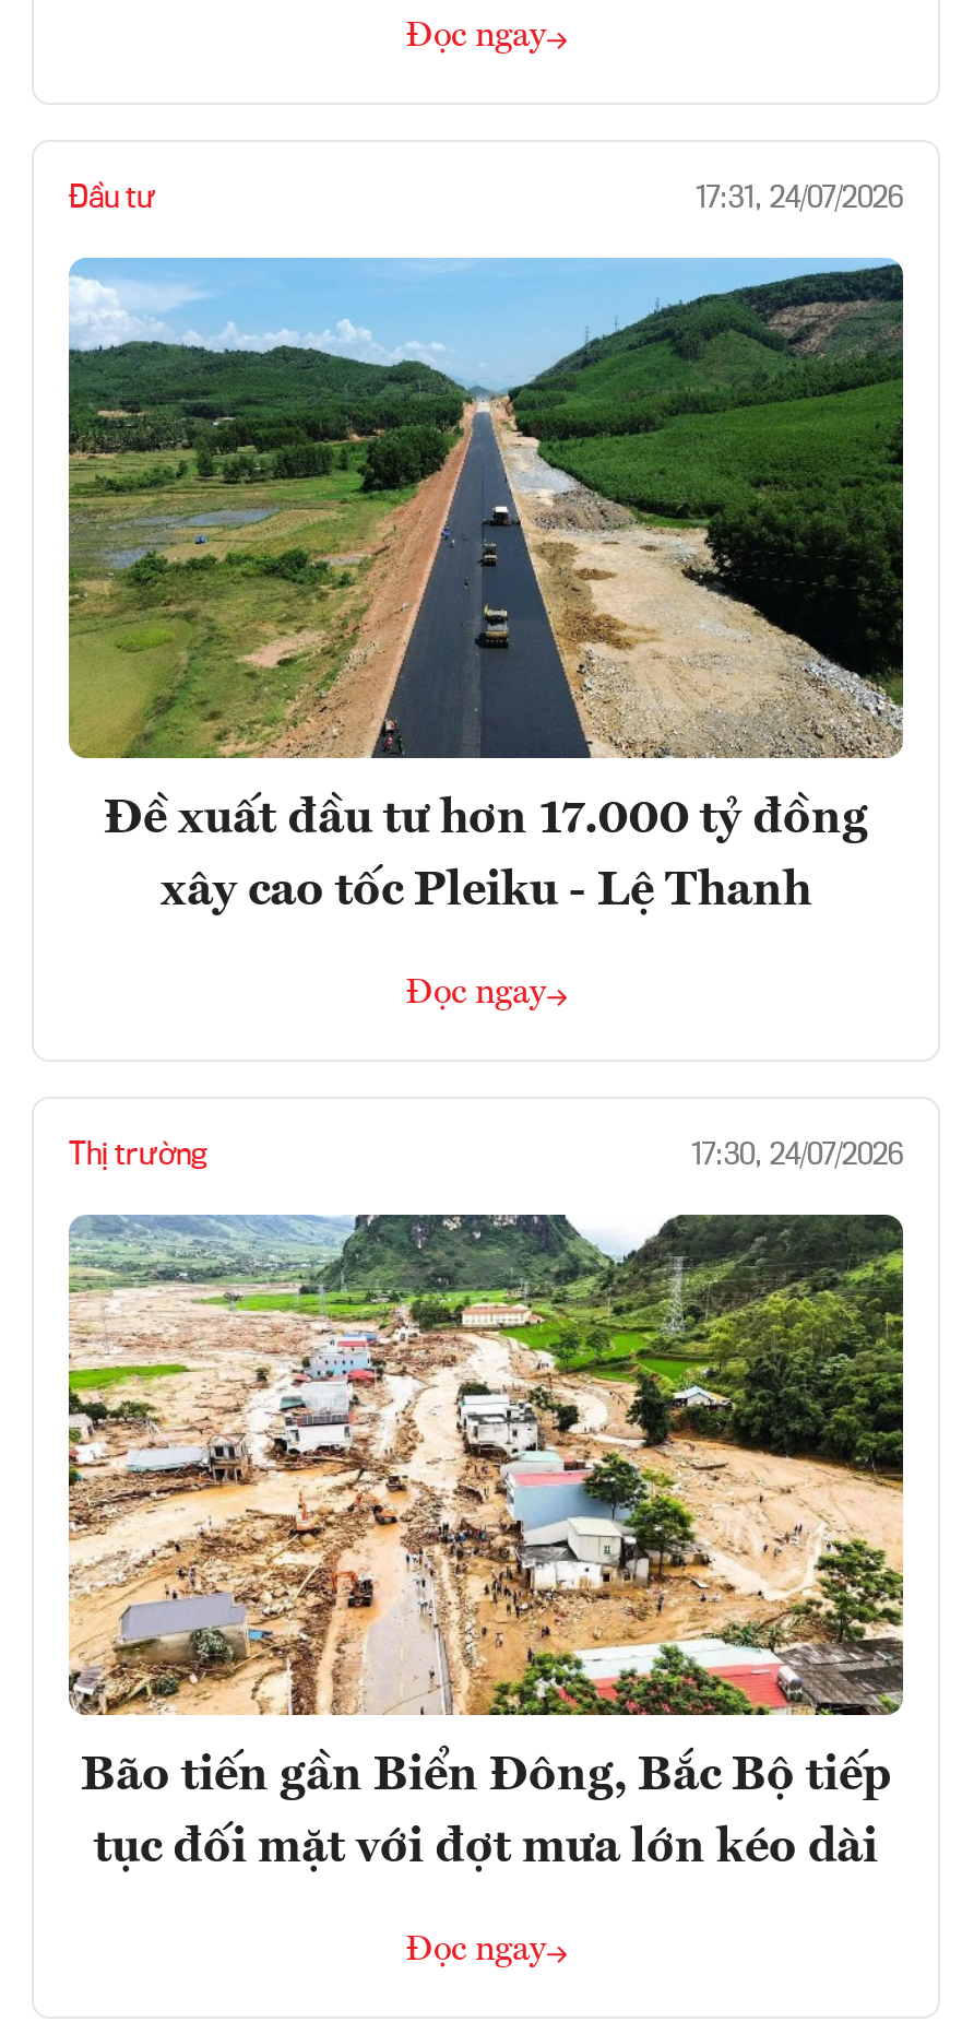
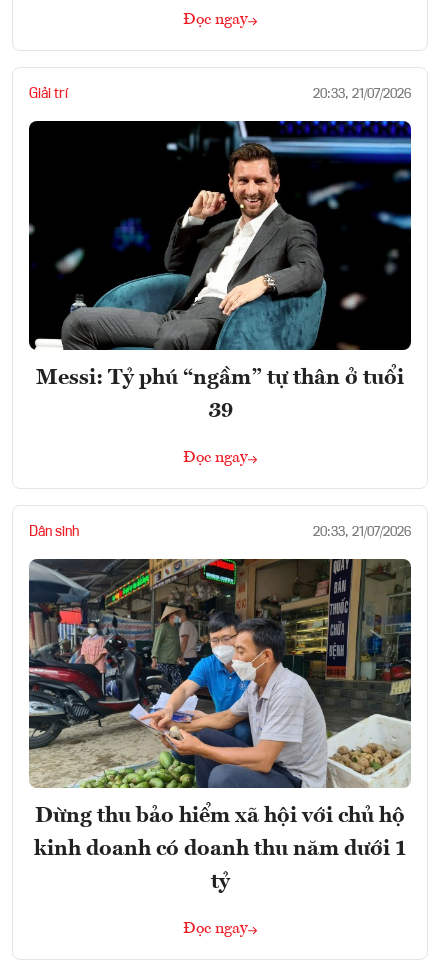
- Đầu tư
- 17:31, 24/07/2026
+ Giải trí
+ 20:33, 21/07/2026

- [image]
- Đề xuất đầu tư hơn 17.000 tỷ đồng
+ [image]
+ Messi: Tỷ phú “ngầm” tự thân ở tuổi

- xây cao tốc Pleiku - Lệ Thanh
+ 39

- Thị trường
- 17:30, 24/07/2026
+ Dân sinh
+ 20:33, 21/07/2026

- [image]
+ [image]

- Bão tiến gần Biển Đông, Bắc Bộ tiếp
- tục đối mặt với đợt mưa lớn kéo dài
+ Dừng thu bảo hiểm xã hội với chủ hộ
+ kinh doanh có doanh thu năm dưới 1
+ tỷ
